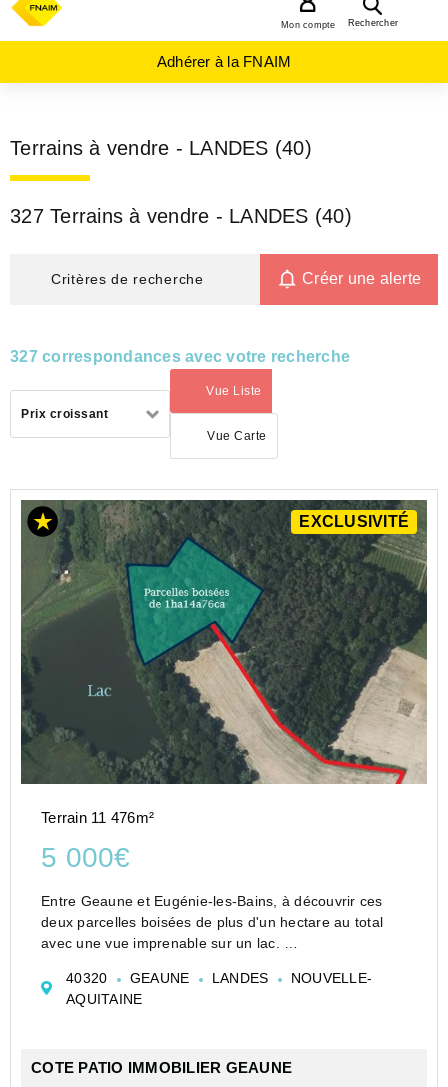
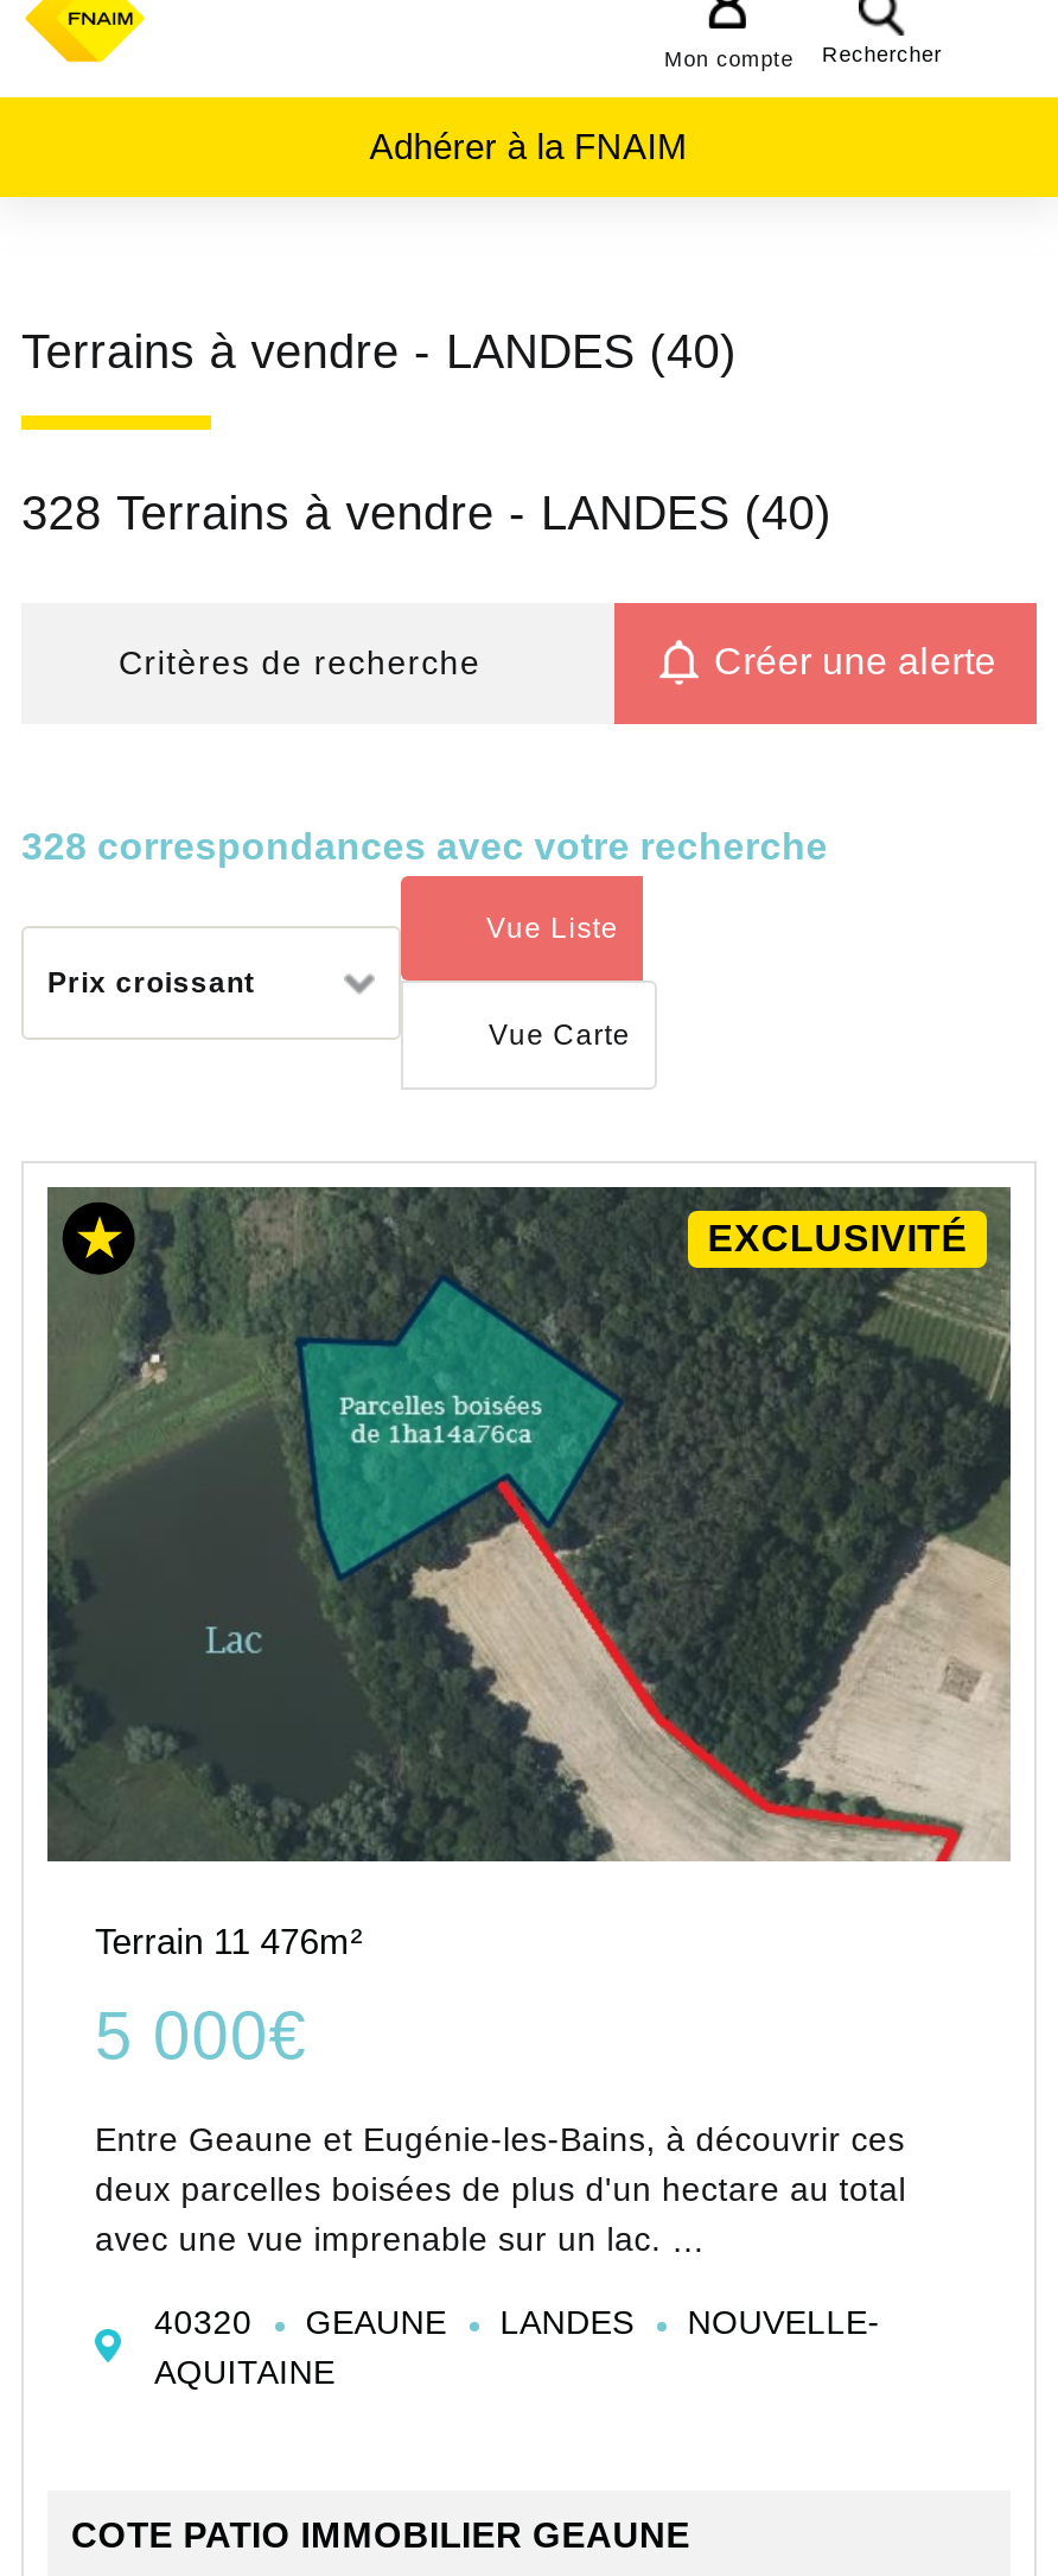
- 327 Terrains à vendre - LANDES (40)
+ 328 Terrains à vendre - LANDES (40)

- 327 correspondances avec votre recherche
+ 328 correspondances avec votre recherche
